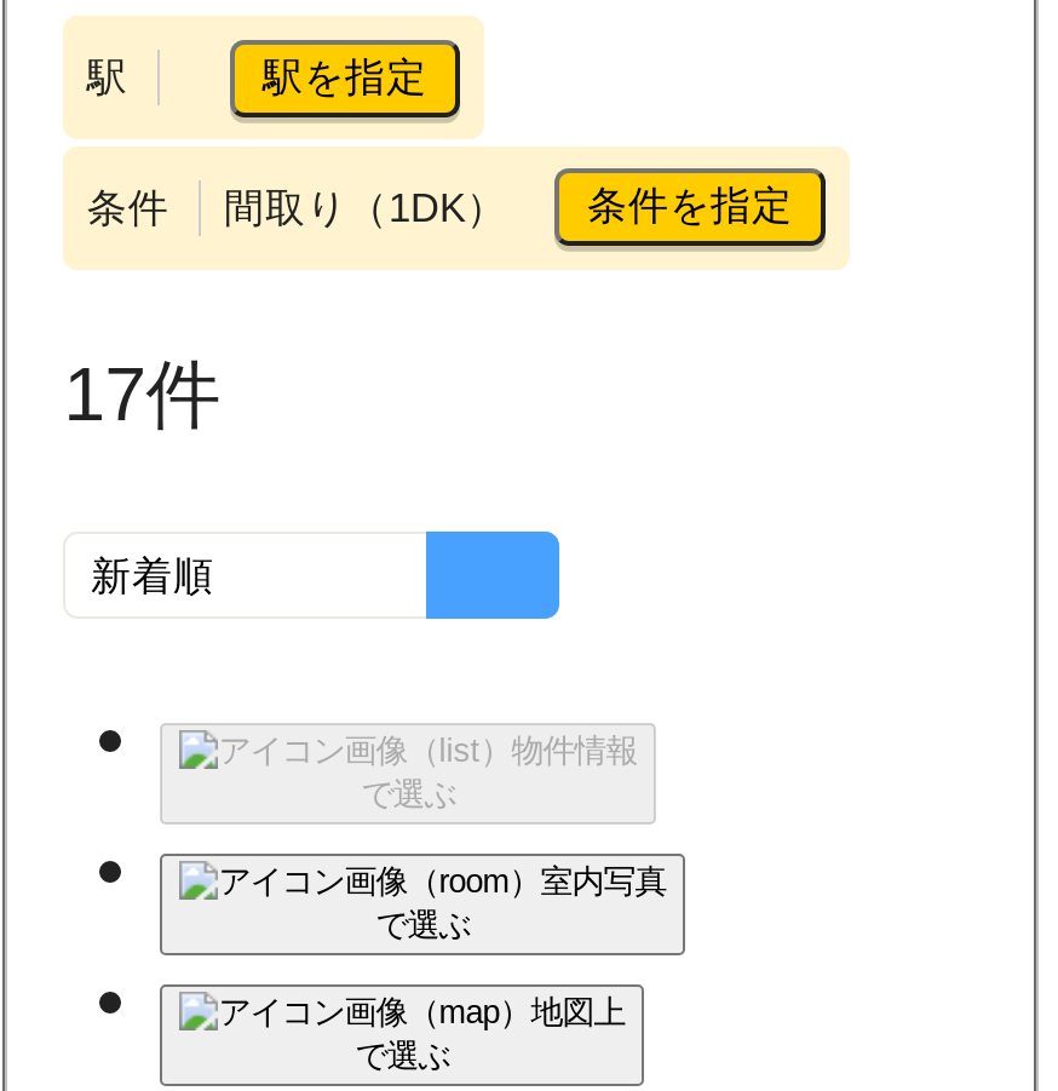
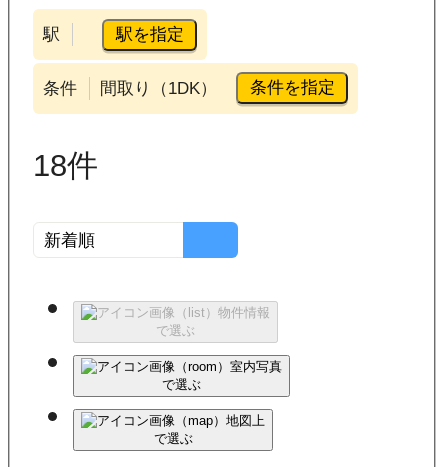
- 17件
+ 18件
